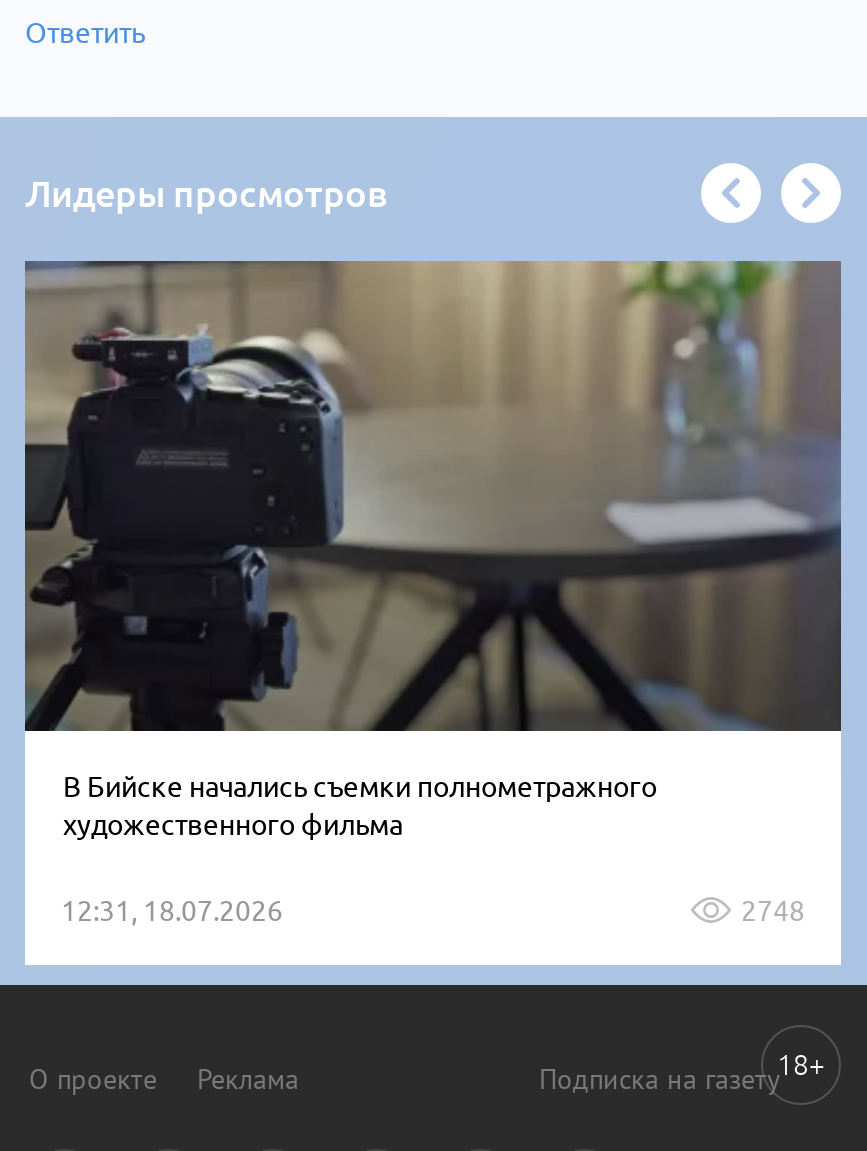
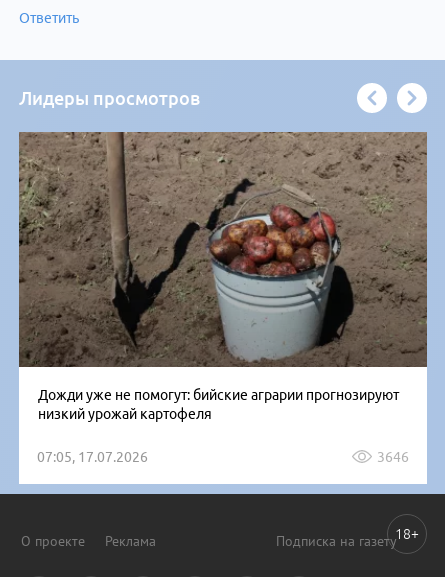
- [image]
- В Бийске начались съемки полнометражного
- художественного фильма
+ [image]
+ Дожди уже не помогут: бийские аграрии прогнозируют
+ низкий урожай картофеля

- 12:31, 18.07.2026
- 2748
+ 07:05, 17.07.2026
+ 3646
